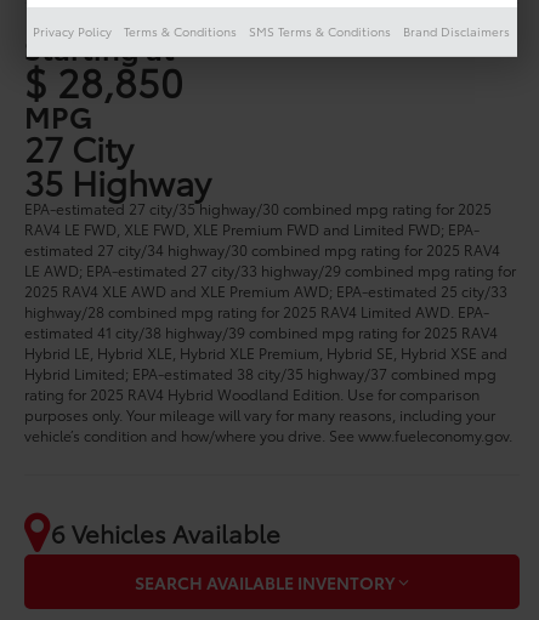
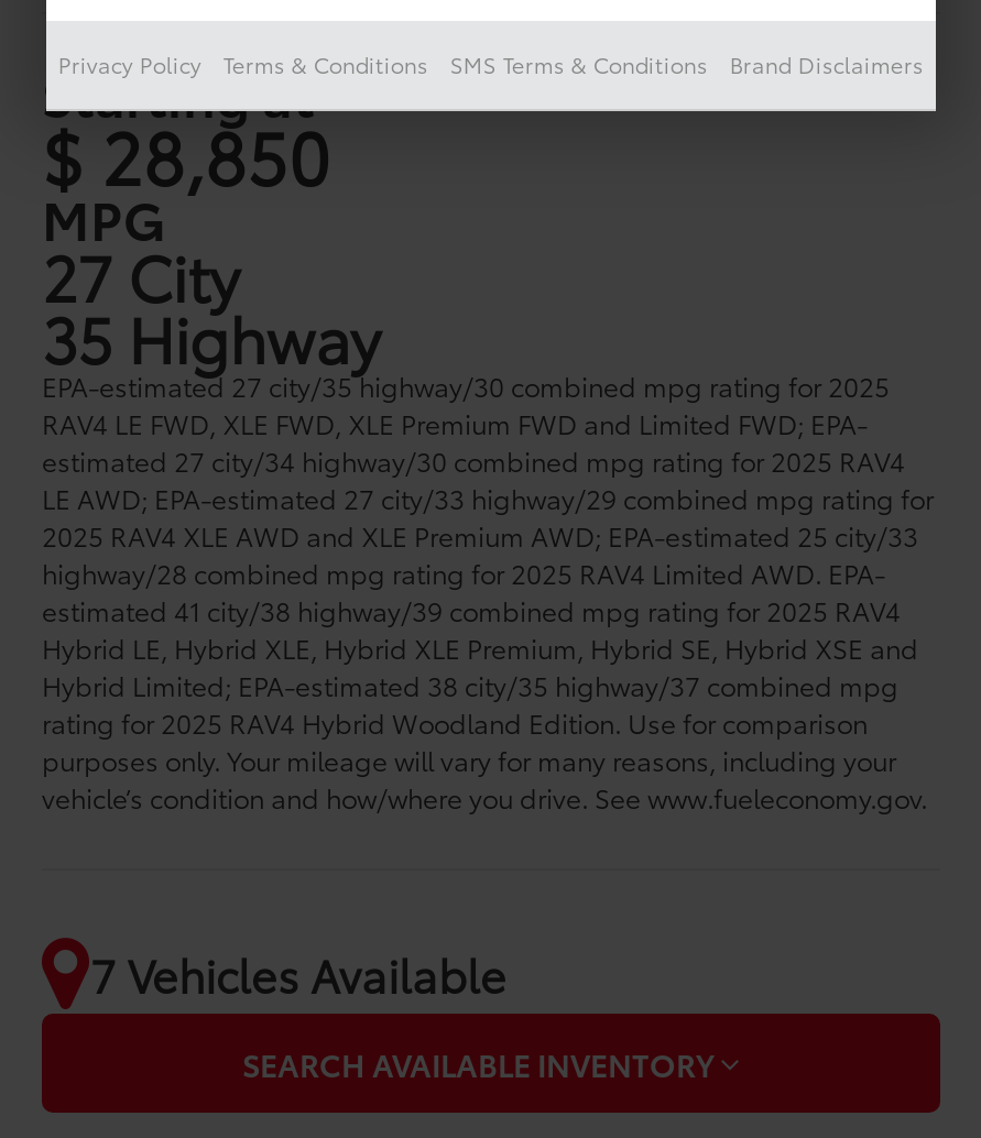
- 6 Vehicles Available
+ 7 Vehicles Available
